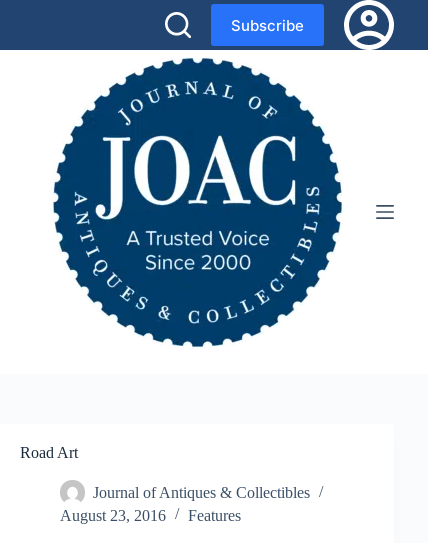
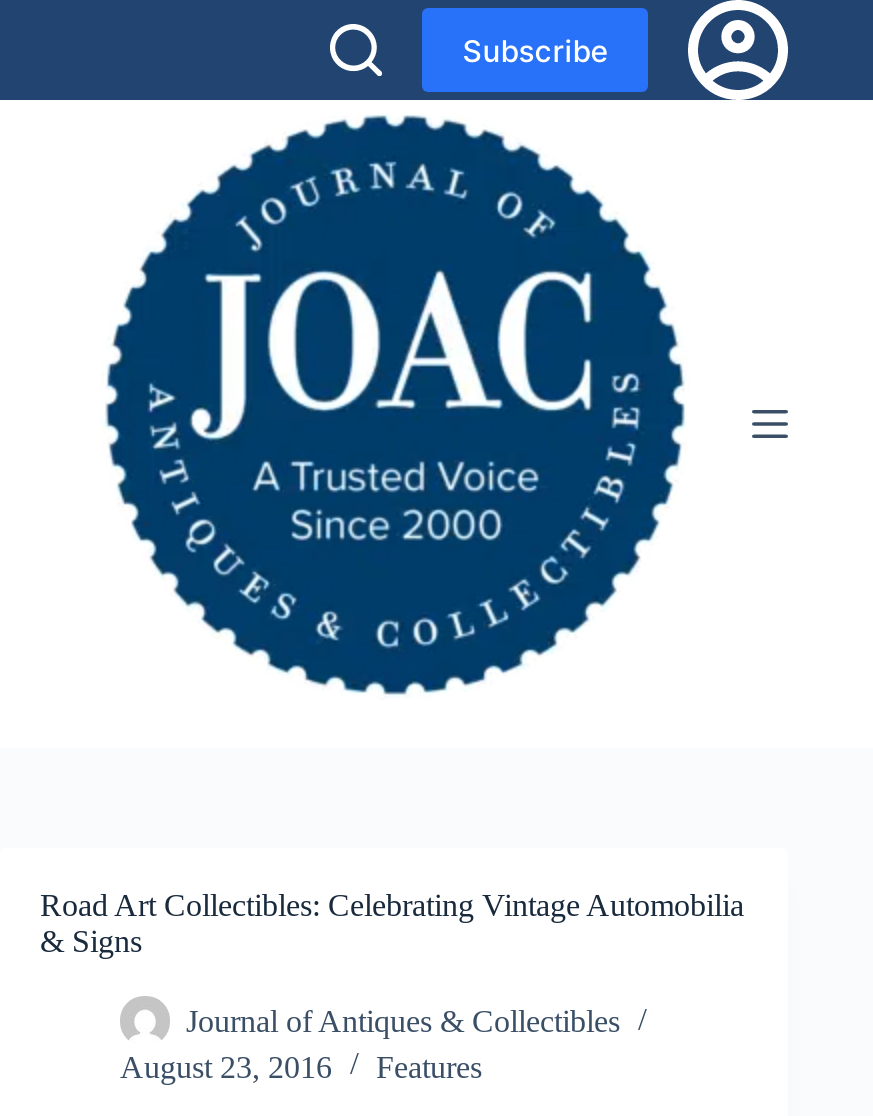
- Road Art
+ Road Art Collectibles: Celebrating Vintage Automobilia
+ & Signs
